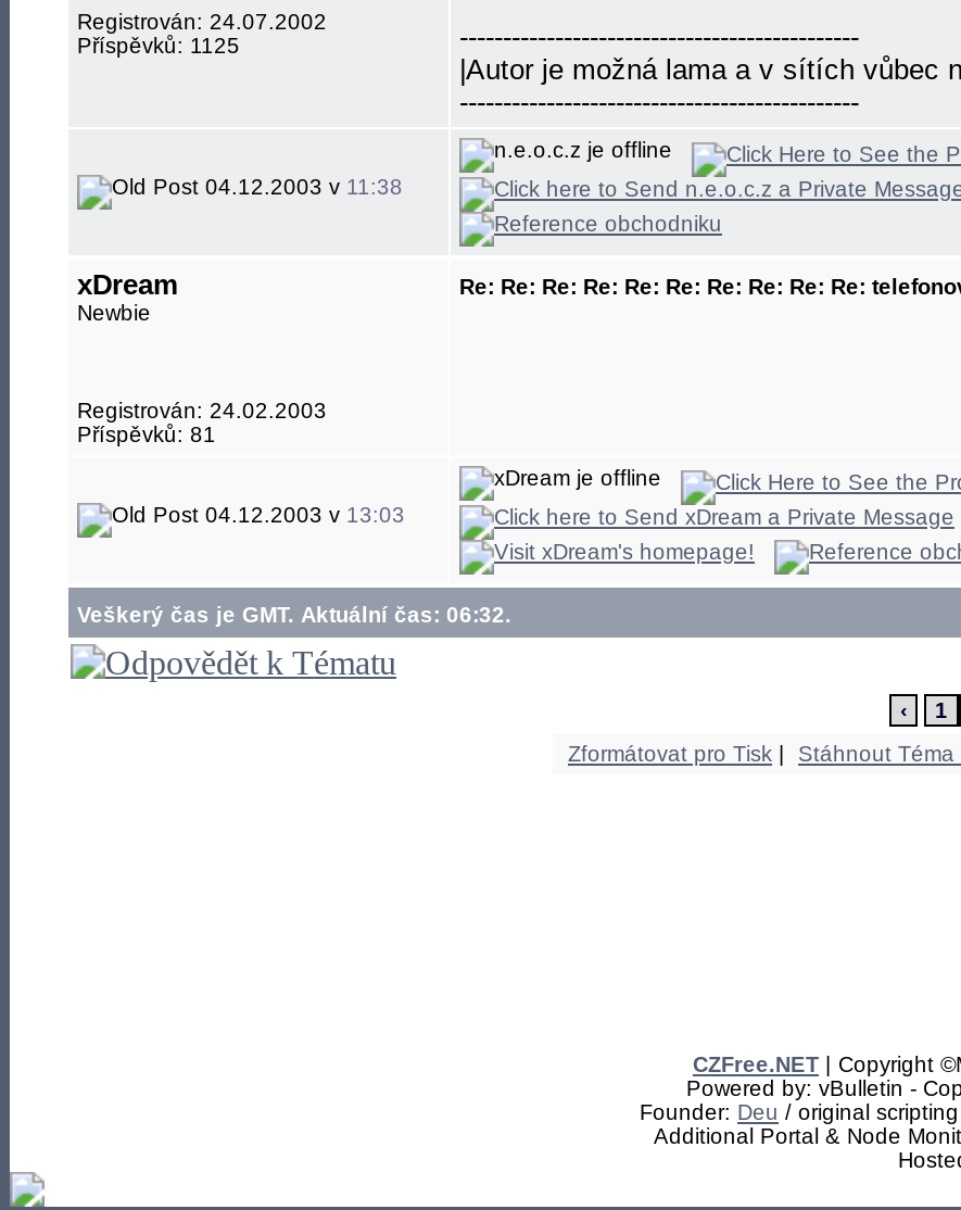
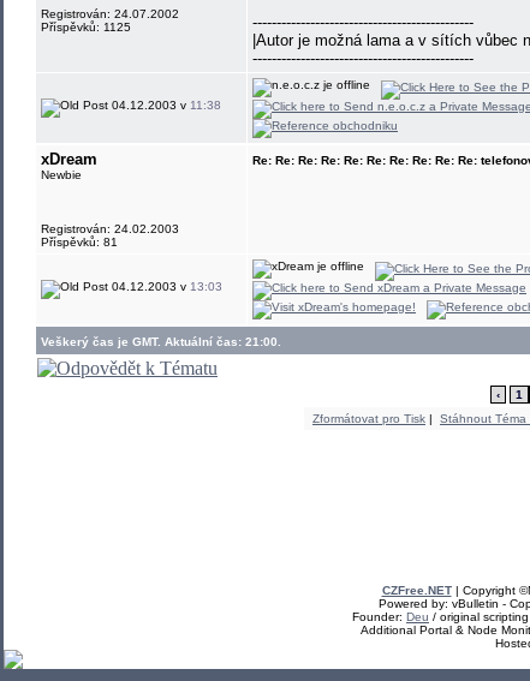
- Veškerý čas je GMT. Aktuální čas: 06:32.
+ Veškerý čas je GMT. Aktuální čas: 21:00.
